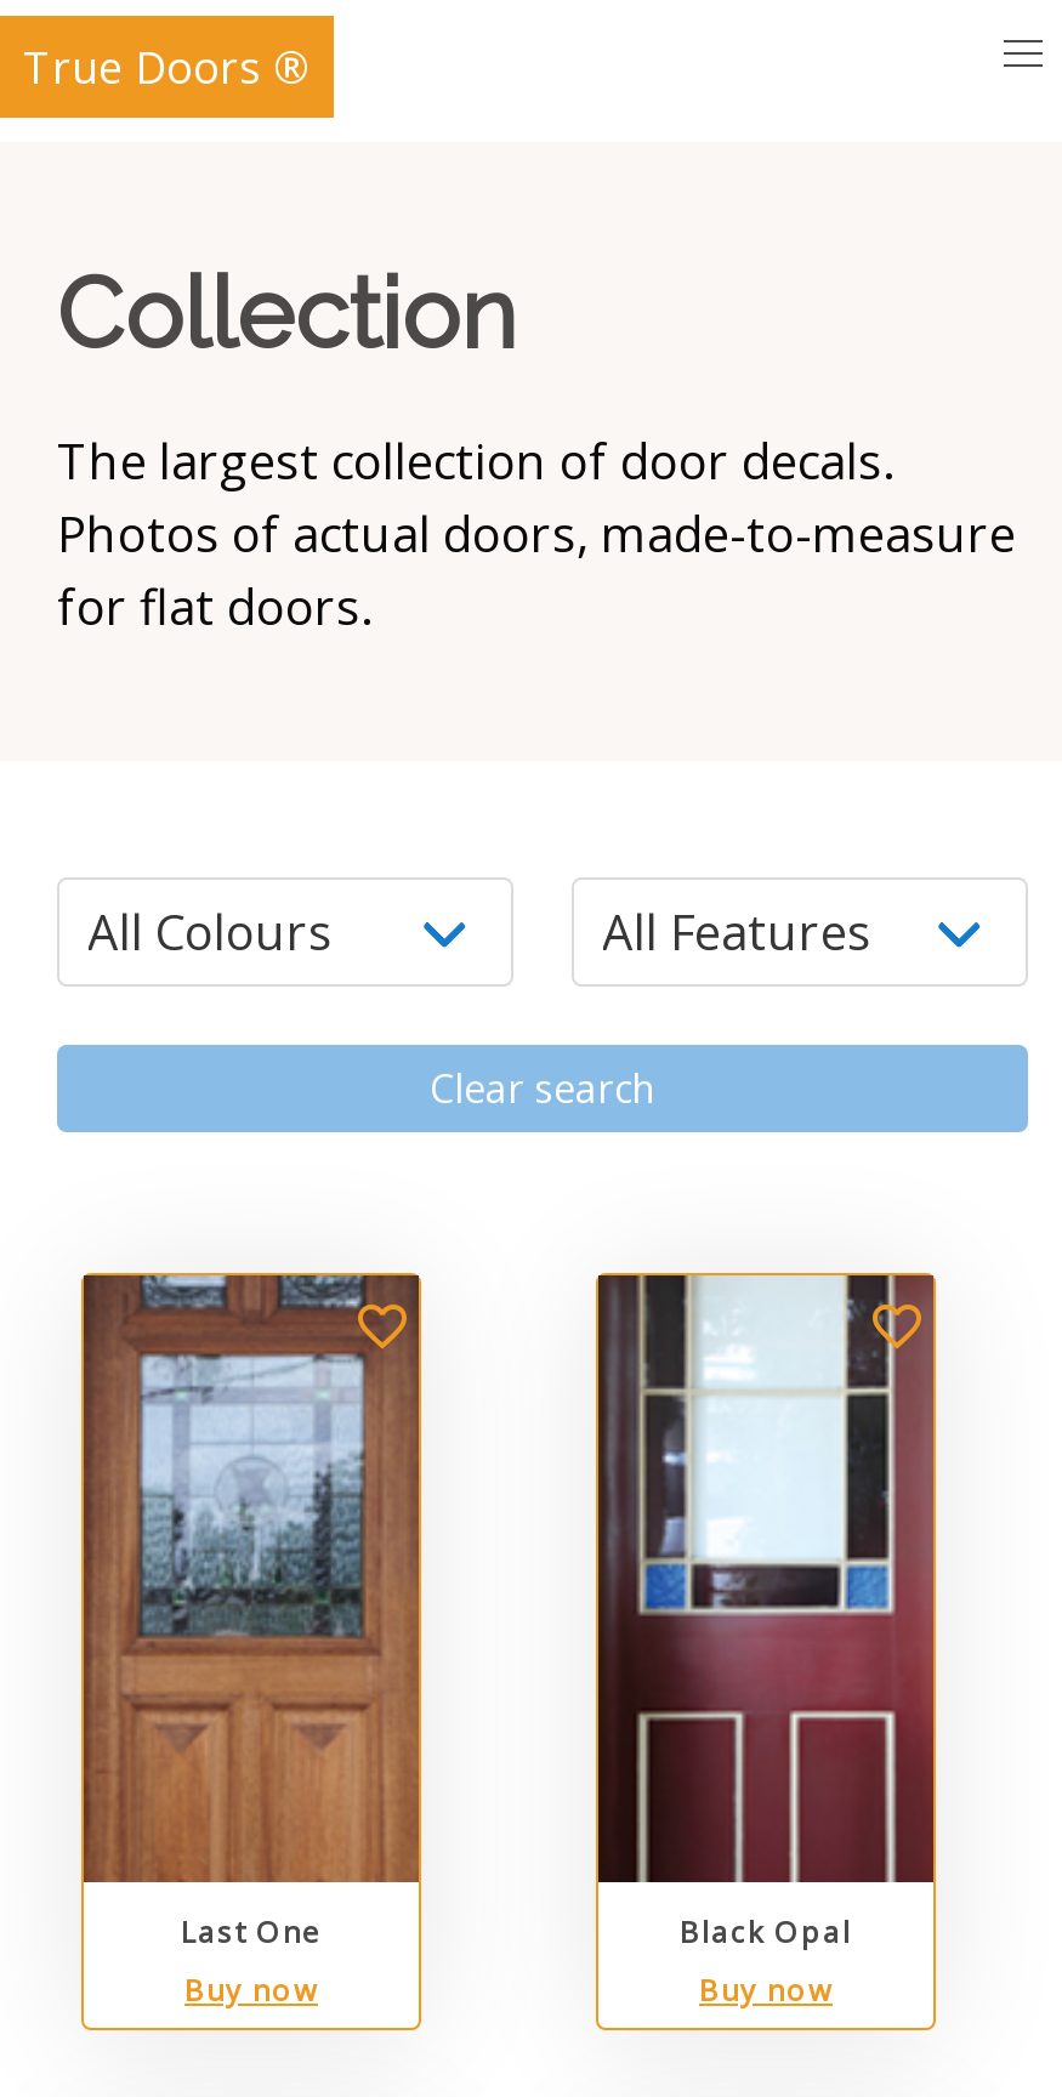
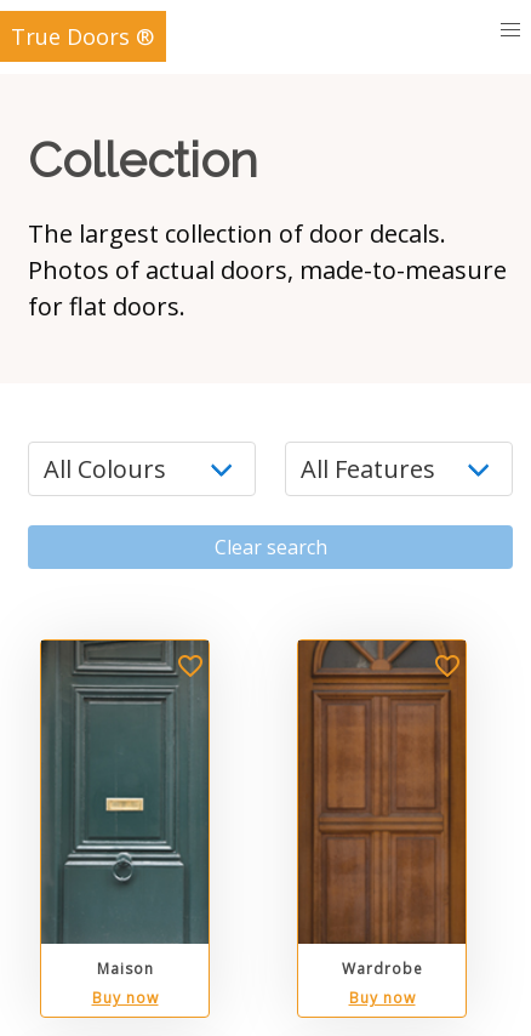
- [image]
- Last One
+ [image]
+ Maison

- [image]
- Black Opal
+ [image]
+ Wardrobe
